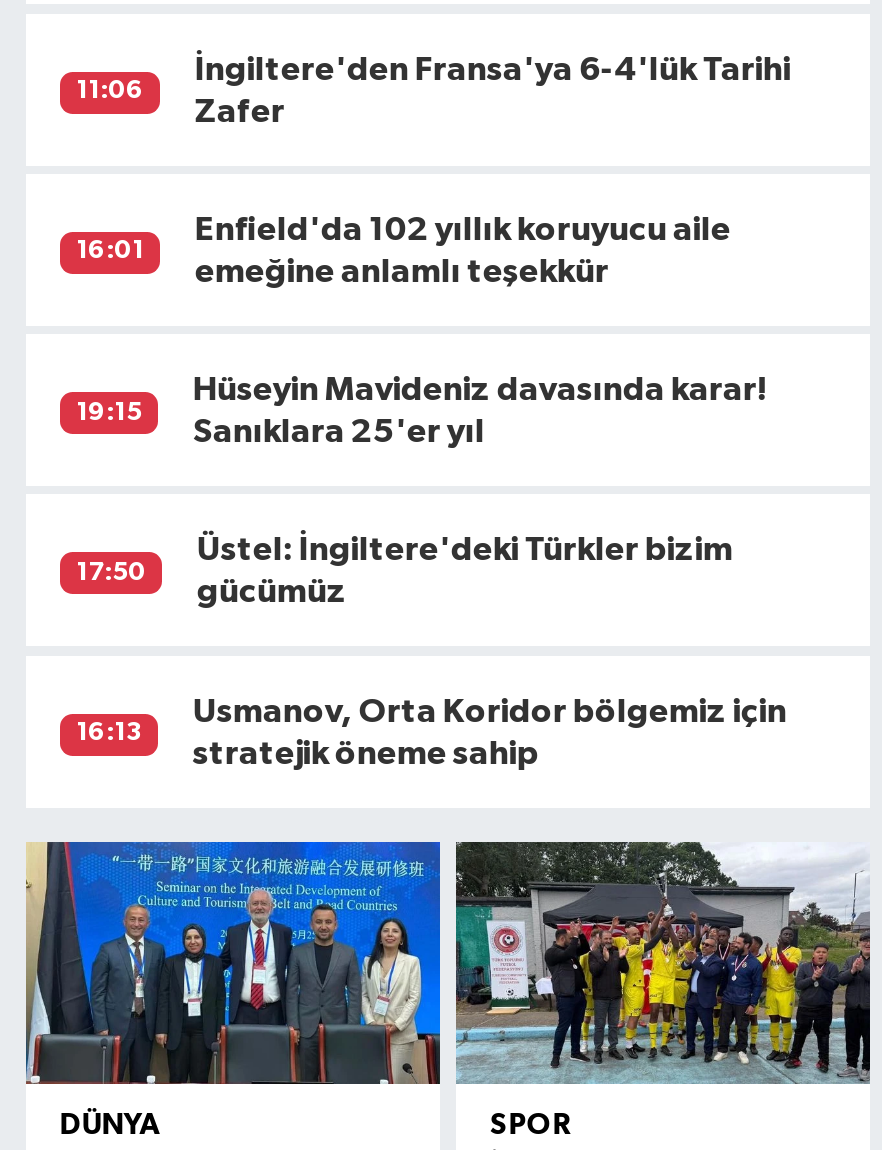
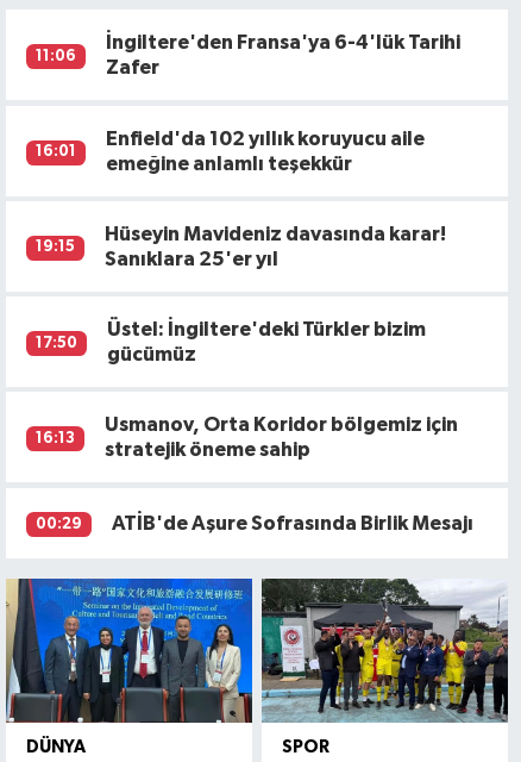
+ 00:29
+ ATİB'de Aşure Sofrasında Birlik Mesajı
